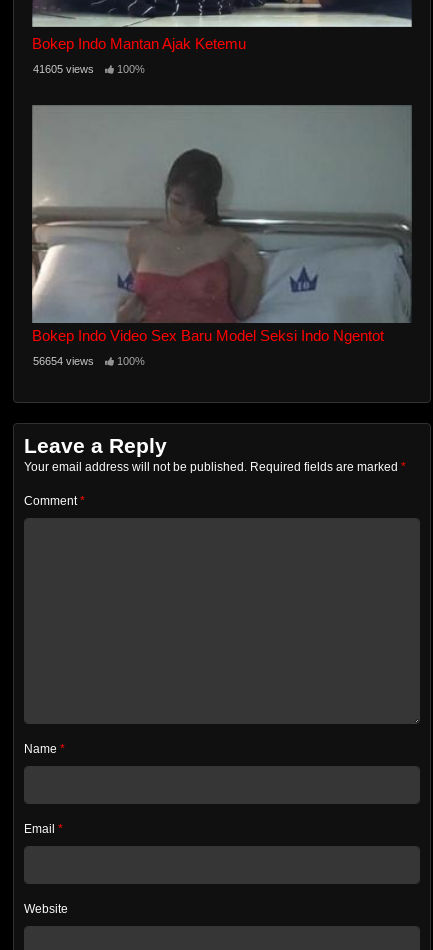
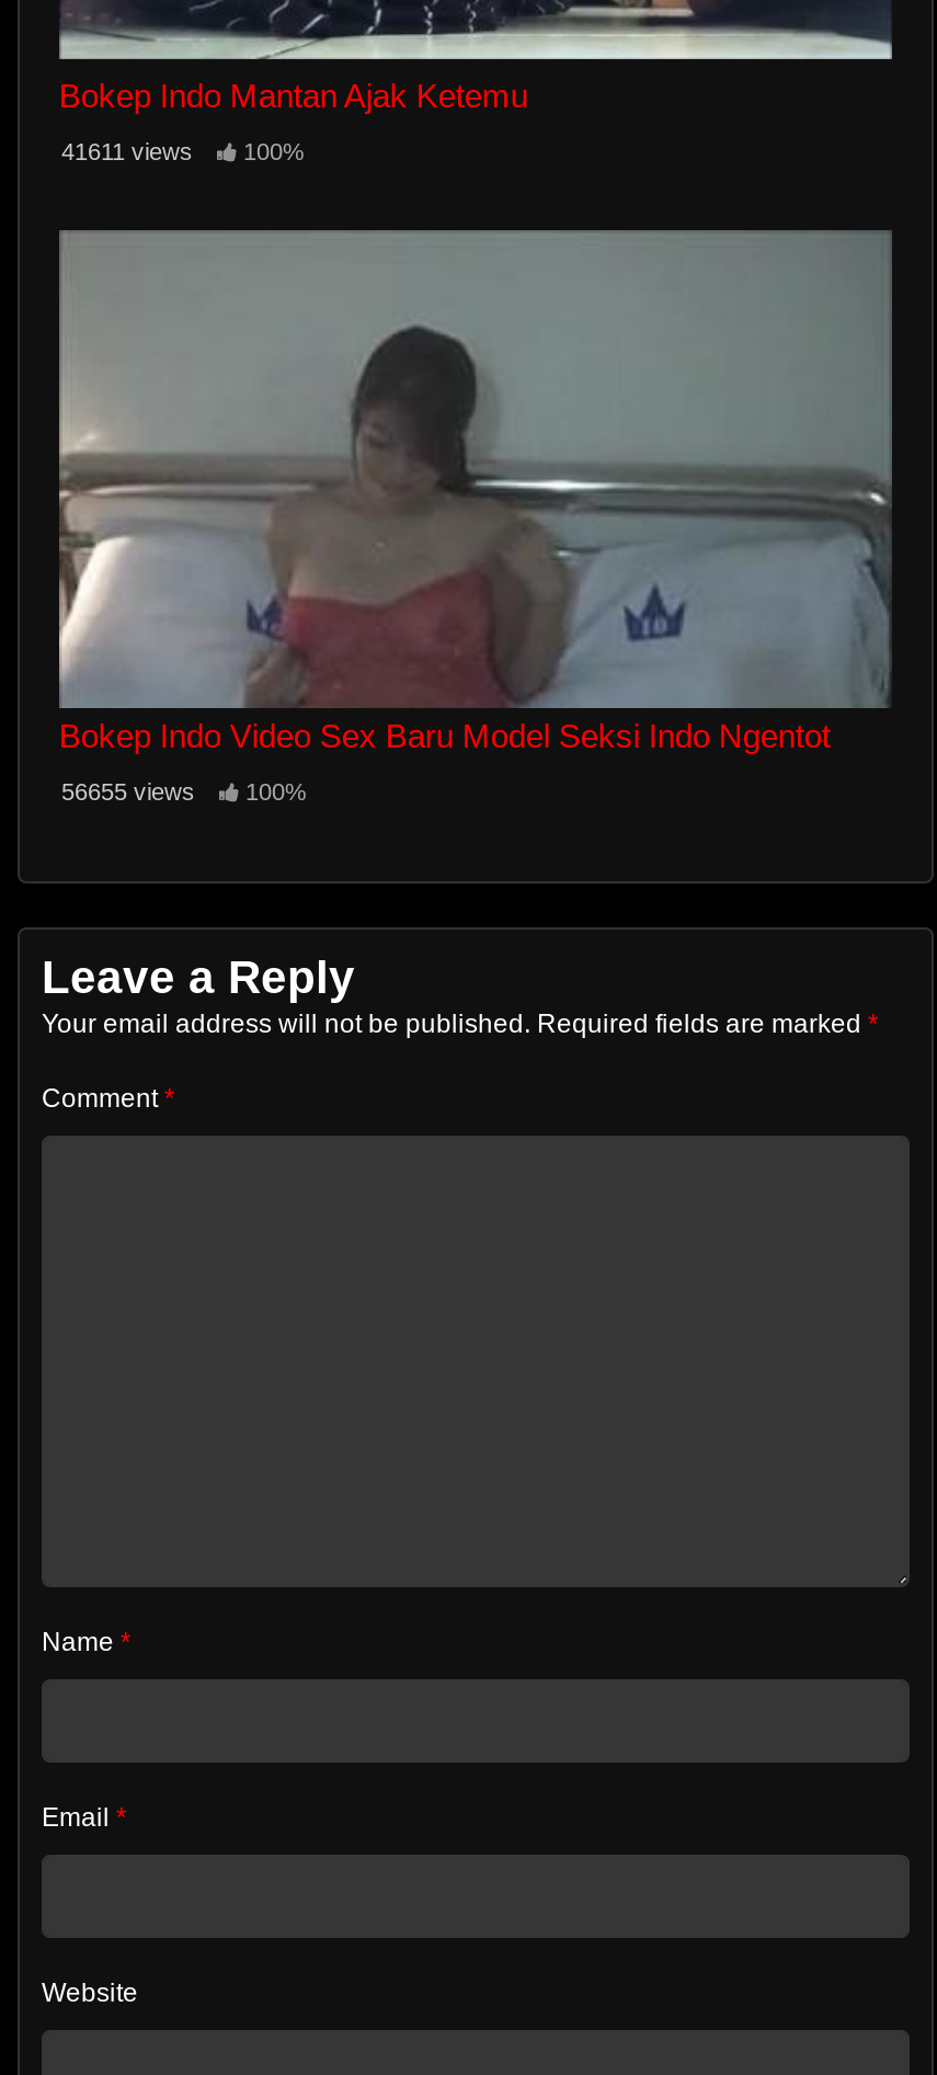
- 41605 views 100%
+ 41611 views 100%

- 56654 views 100%
+ 56655 views 100%
